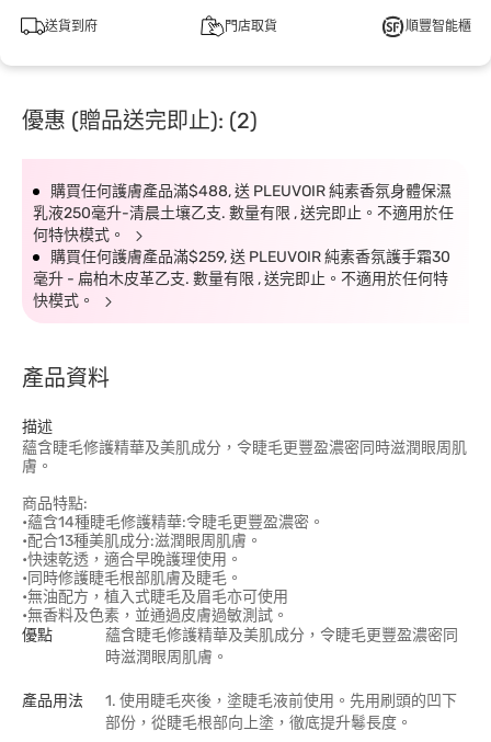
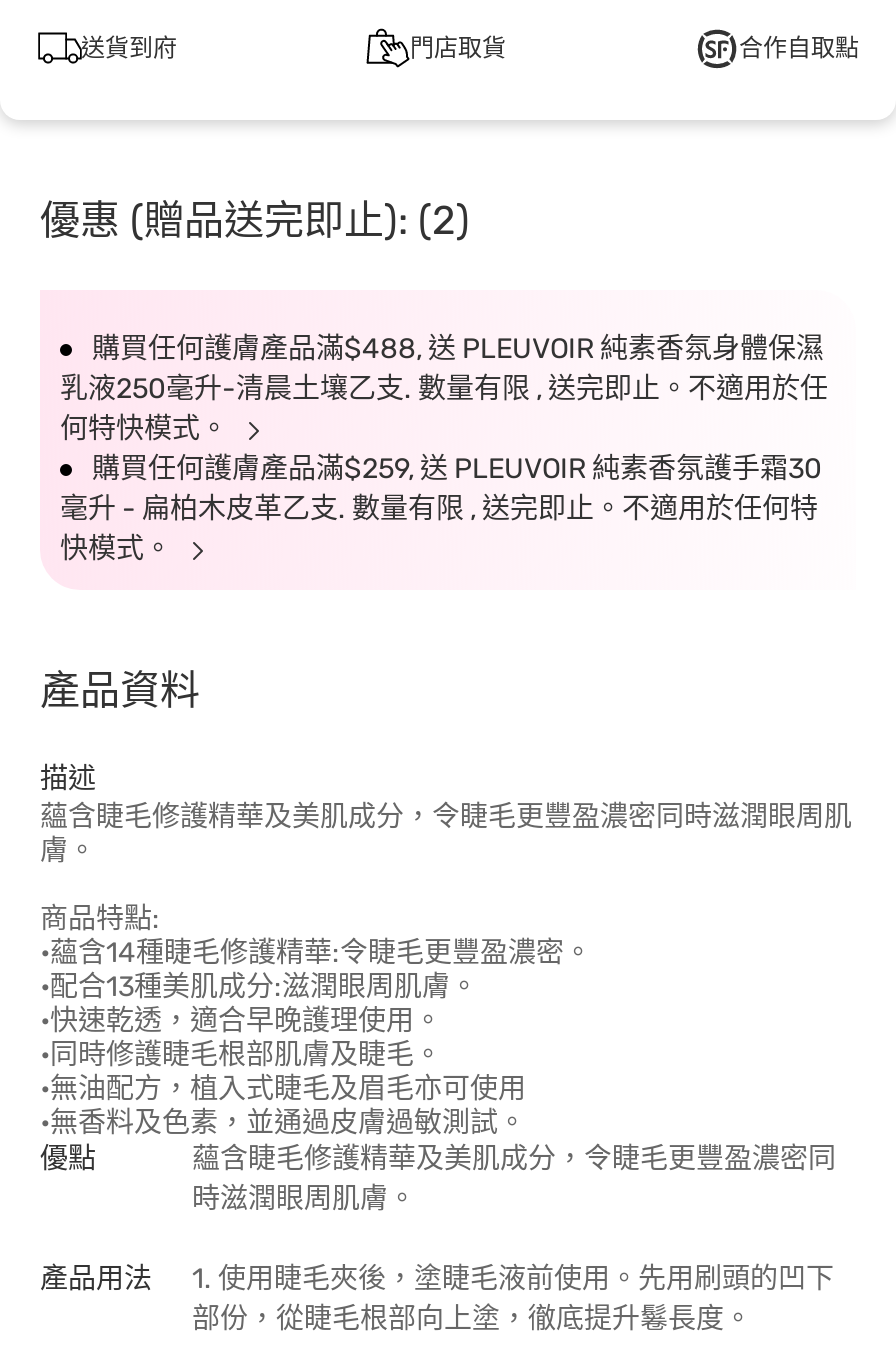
- 順豐智能櫃
+ 合作自取點
